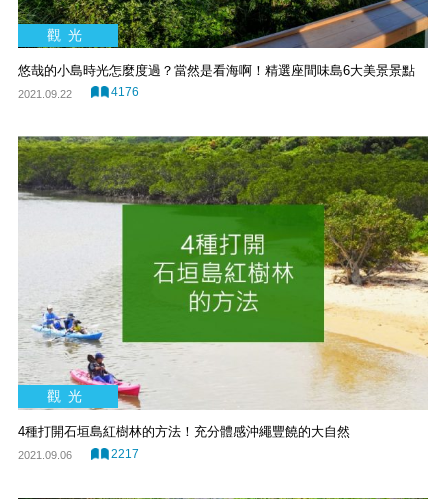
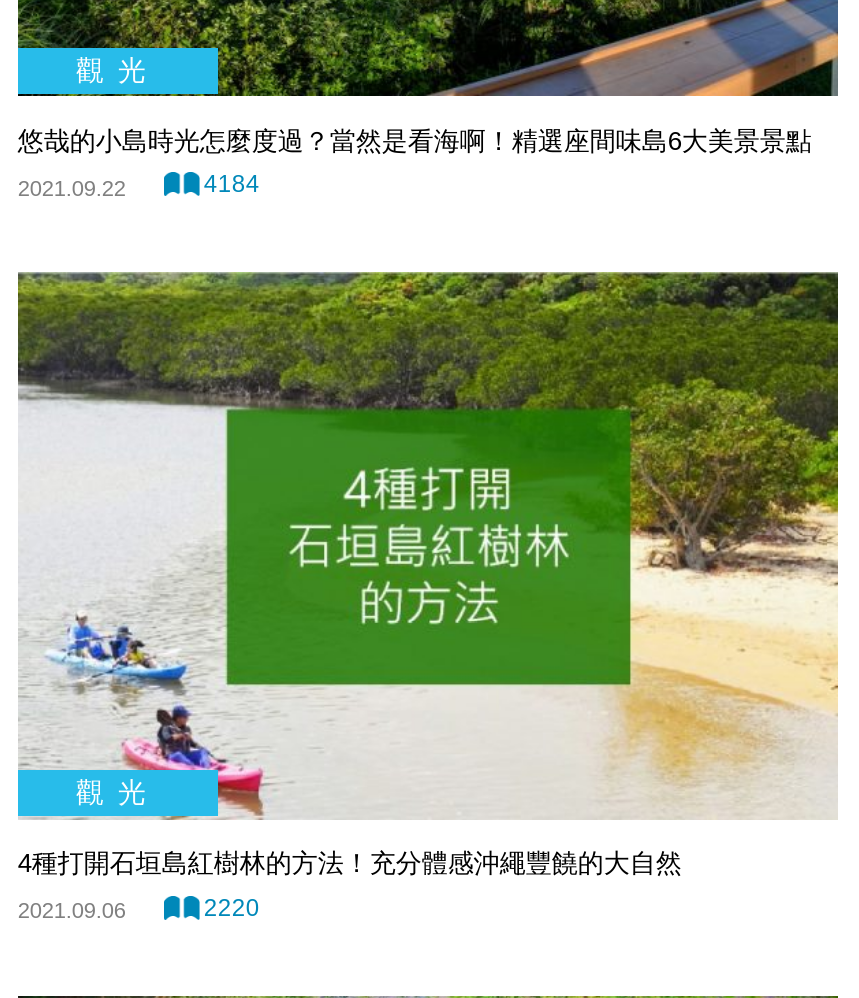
- 4176
+ 4184

- 2217
+ 2220
